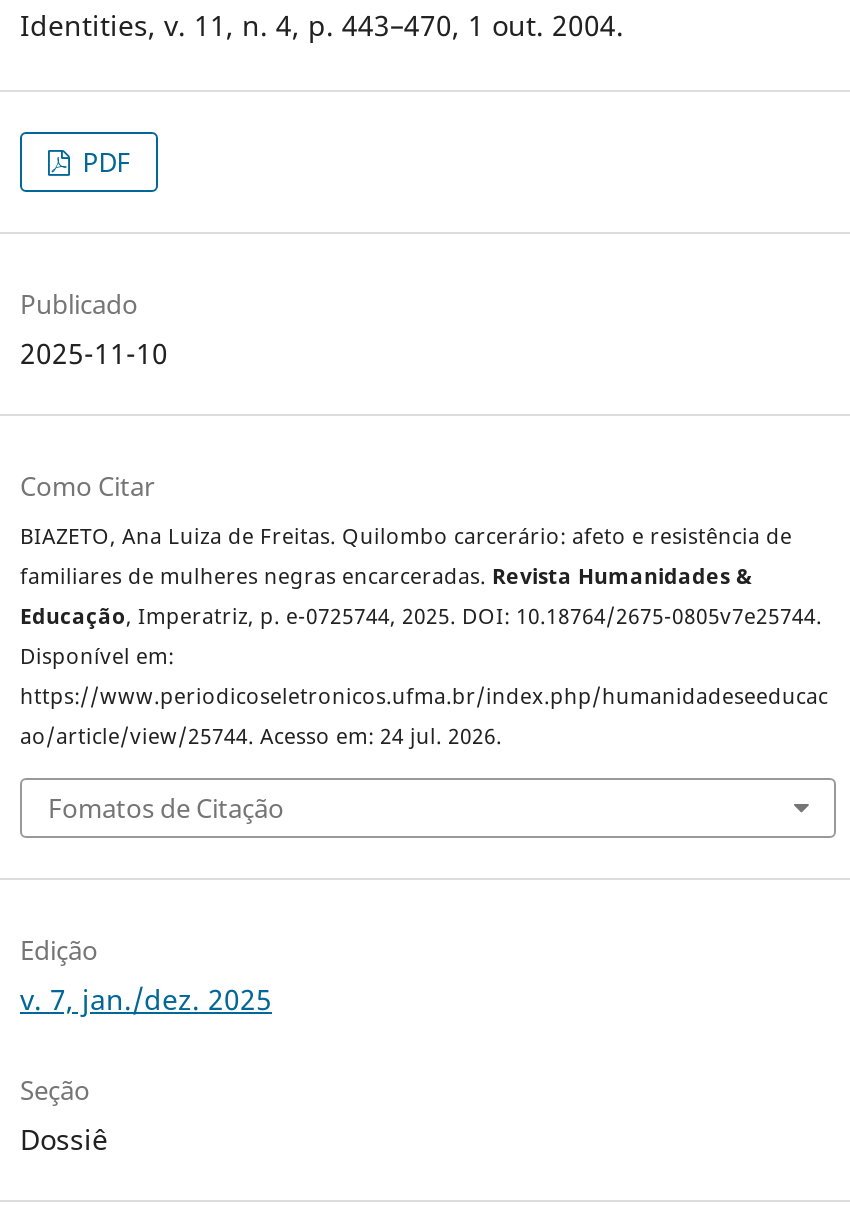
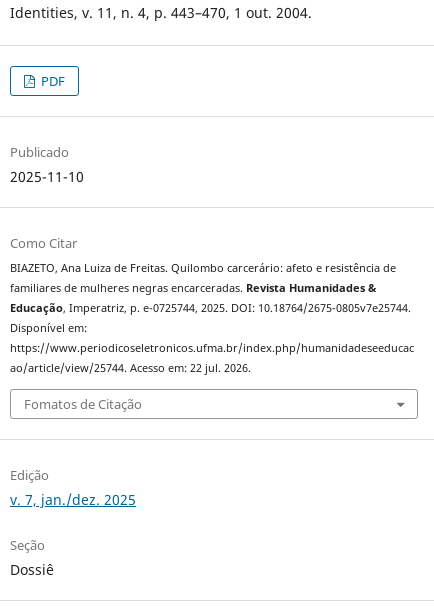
- ao/article/view/25744. Acesso em: 24 jul. 2026.
+ ao/article/view/25744. Acesso em: 22 jul. 2026.
